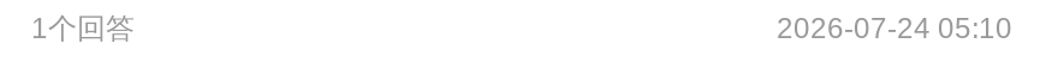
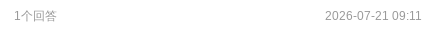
- 2026-07-24 05:10
+ 2026-07-21 09:11
